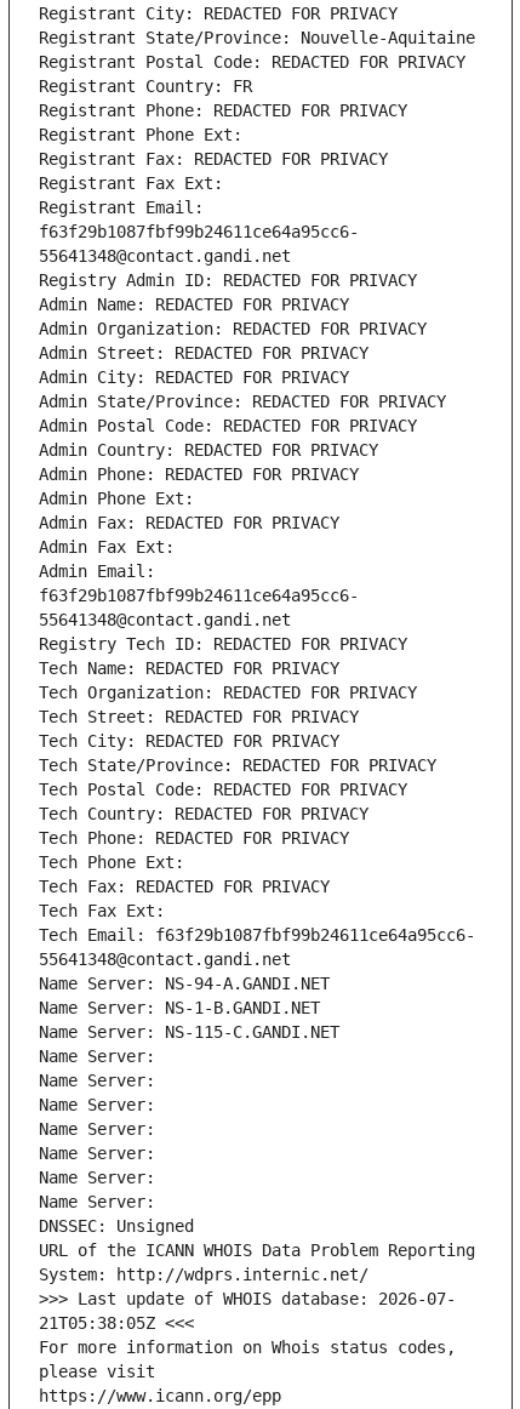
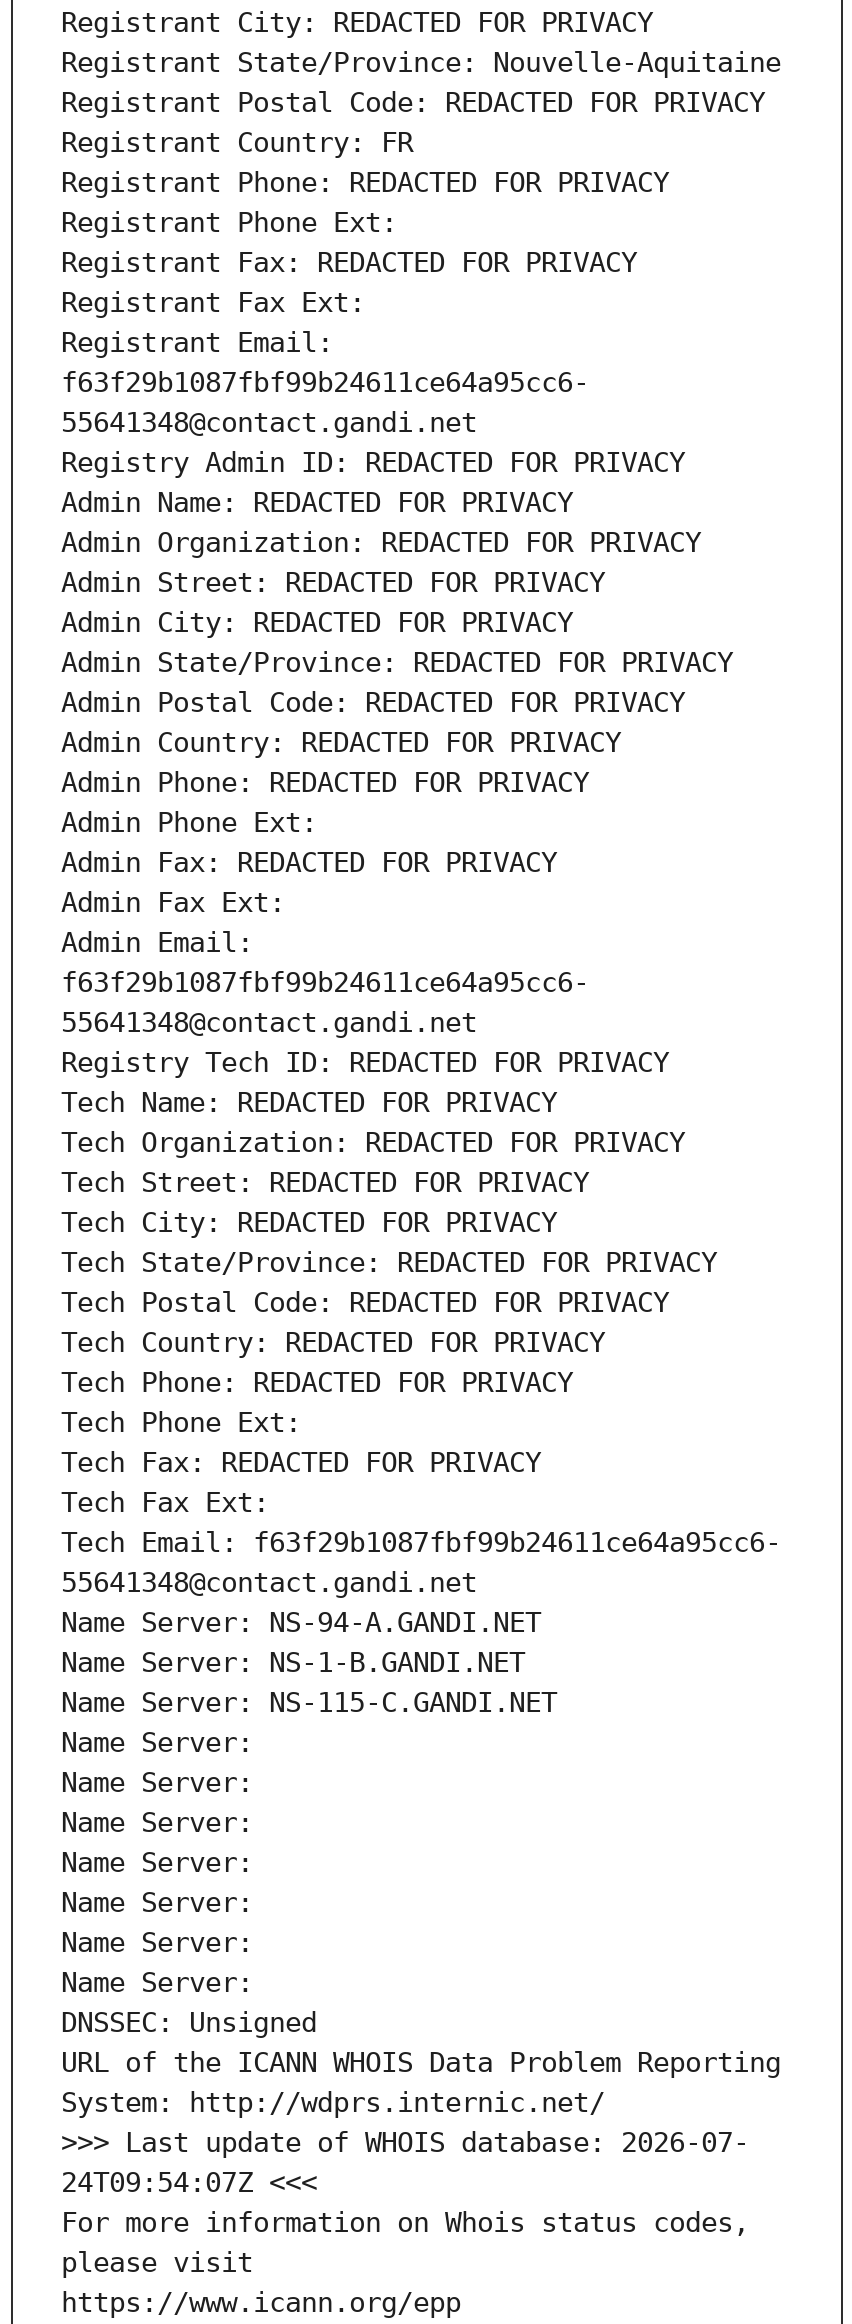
- 21T05:38:05Z <<<
+ 24T09:54:07Z <<<
